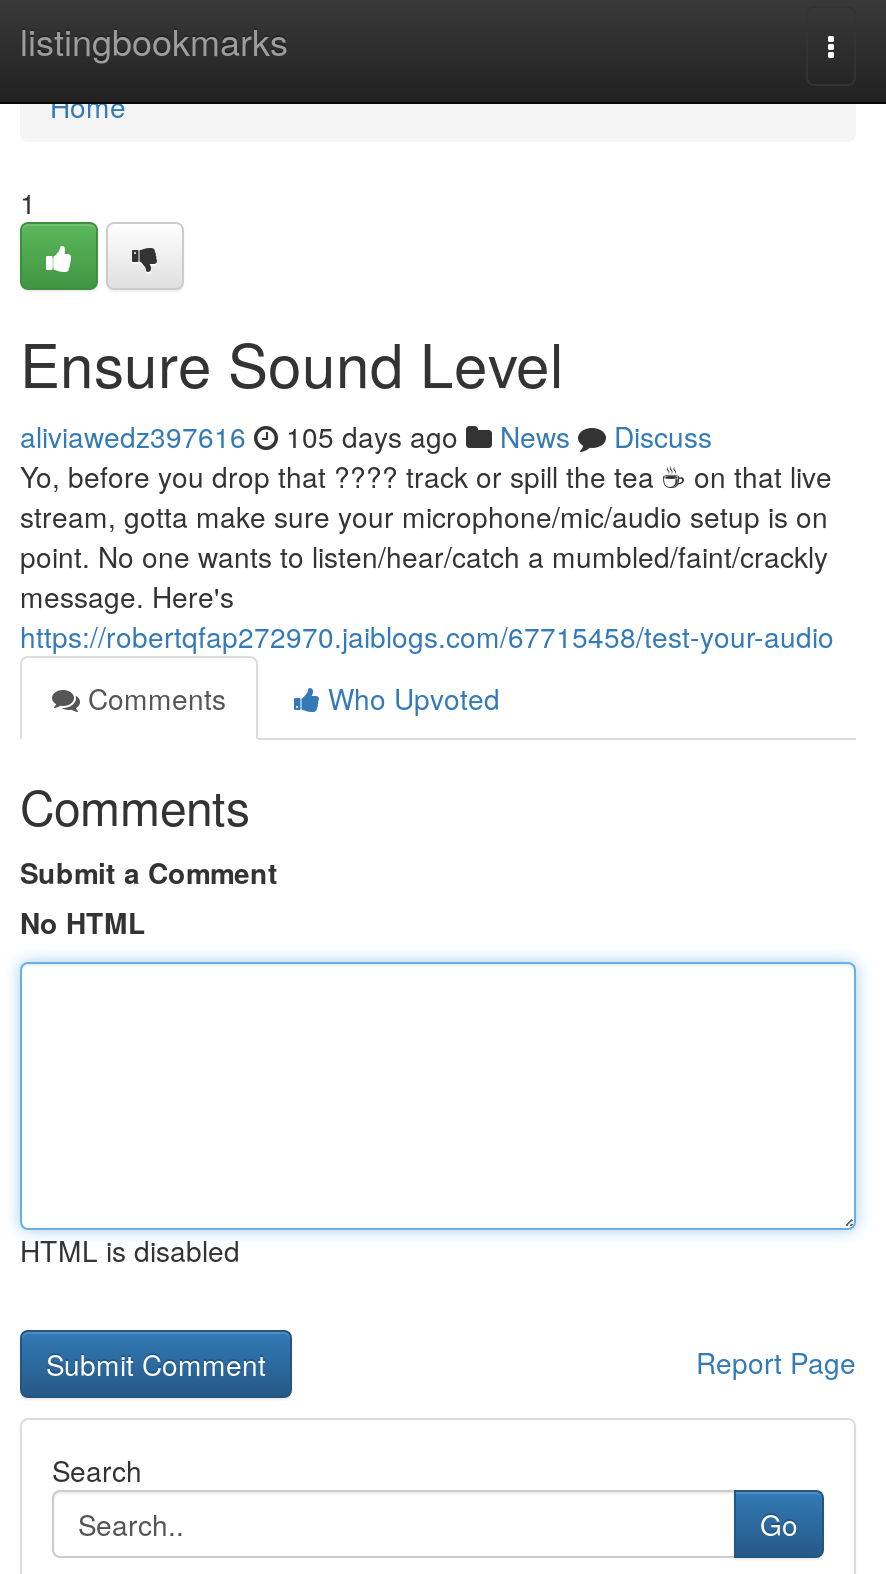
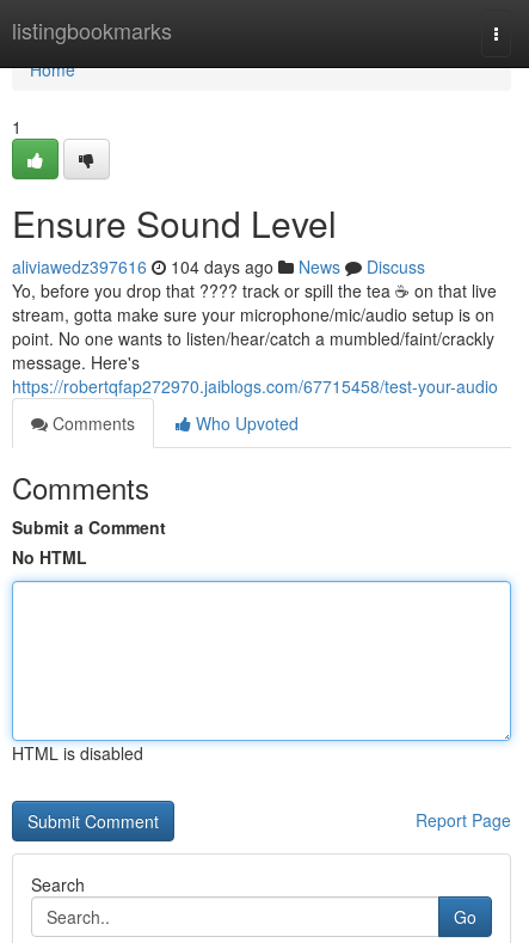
- aliviawedz397616 105 days ago News Discuss
+ aliviawedz397616 104 days ago News Discuss
